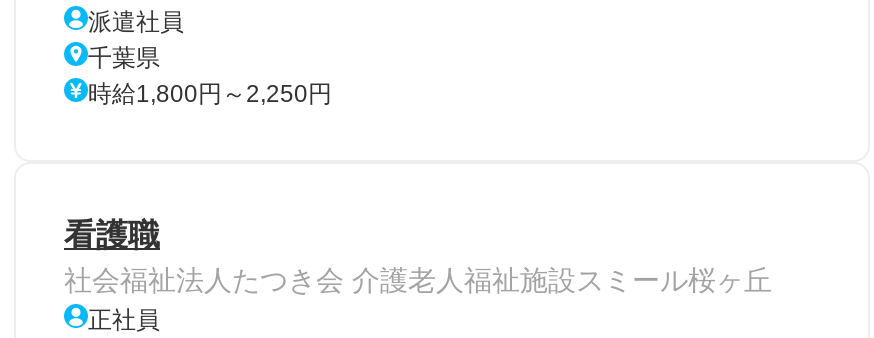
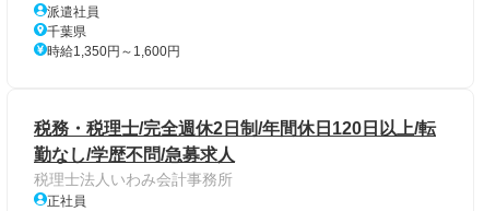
- 時給1,800円～2,250円
+ 時給1,350円～1,600円

- 看護職
- 社会福祉法人たつき会 介護老人福祉施設スミール桜ヶ丘
+ 税務・税理士/完全週休2日制/年間休日120日以上/転
+ 勤なし/学歴不問/急募求人
+ 税理士法人いわみ会計事務所
